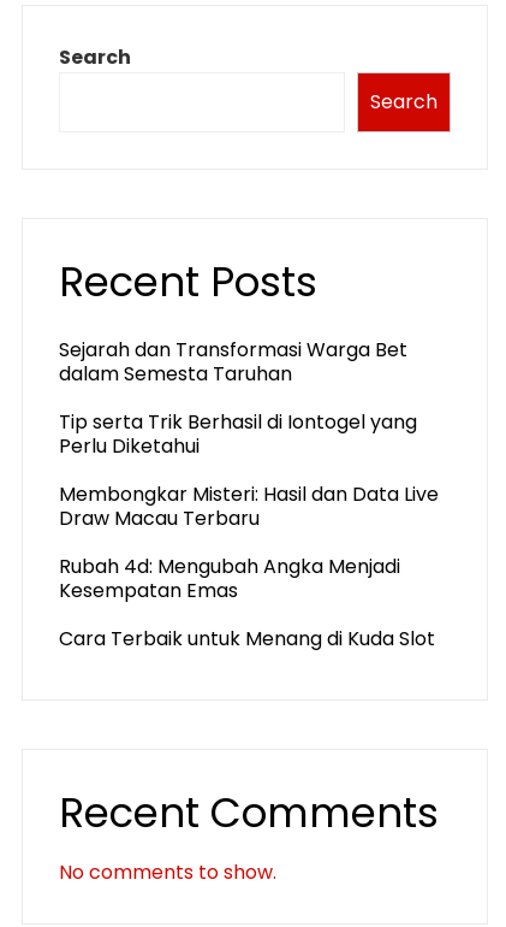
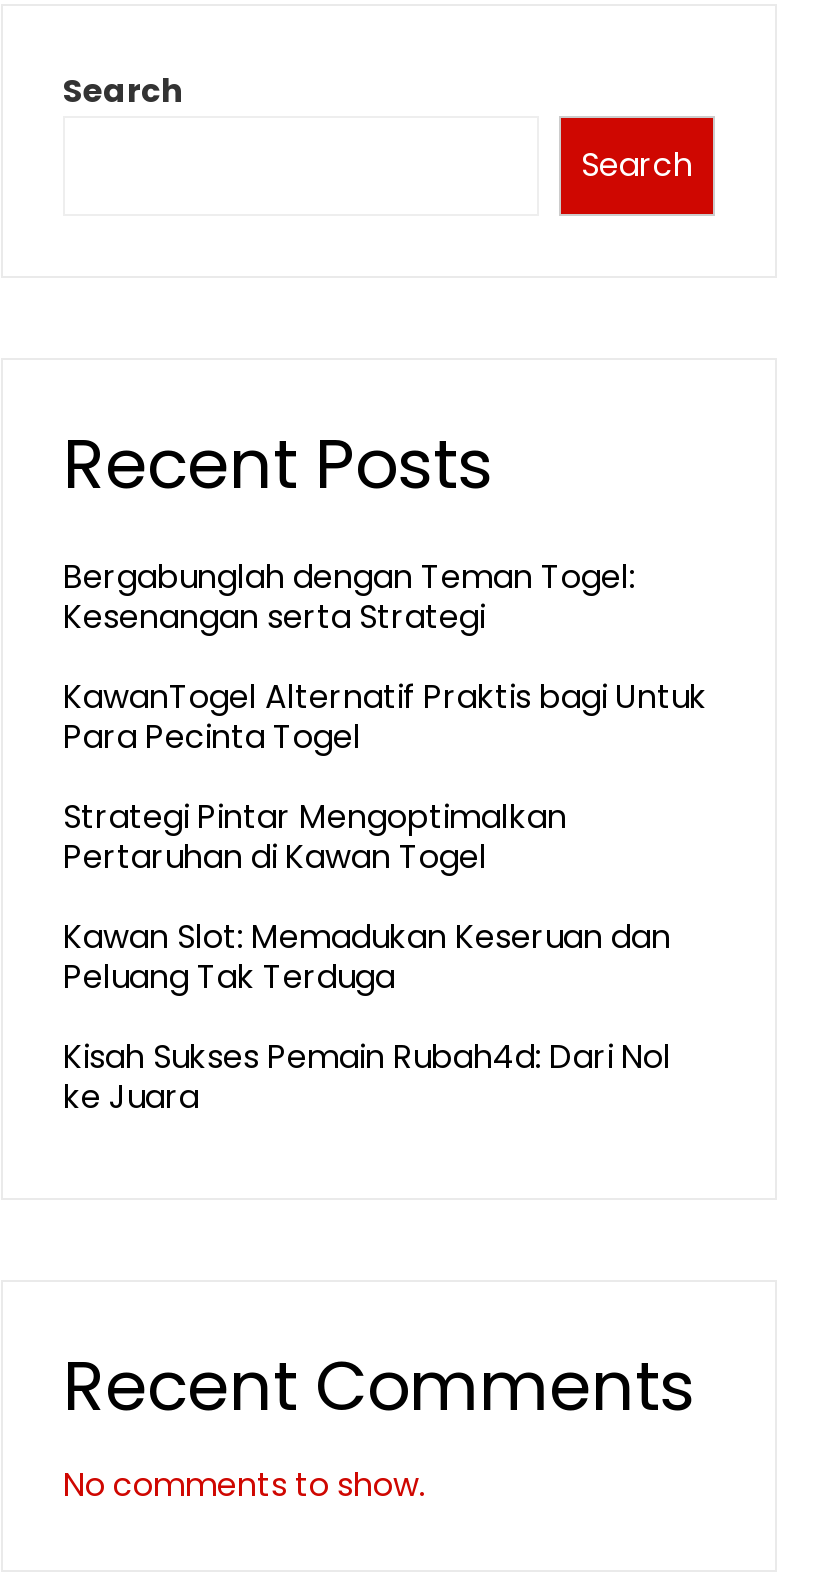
- Sejarah dan Transformasi Warga Bet
- dalam Semesta Taruhan
+ Bergabunglah dengan Teman Togel:
+ Kesenangan serta Strategi

- Tip serta Trik Berhasil di Iontogel yang
- Perlu Diketahui
+ KawanTogel Alternatif Praktis bagi Untuk
+ Para Pecinta Togel

- Membongkar Misteri: Hasil dan Data Live
- Draw Macau Terbaru
+ Strategi Pintar Mengoptimalkan
+ Pertaruhan di Kawan Togel

- Rubah 4d: Mengubah Angka Menjadi
- Kesempatan Emas
+ Kawan Slot: Memadukan Keseruan dan
+ Peluang Tak Terduga

- Cara Terbaik untuk Menang di Kuda Slot
+ Kisah Sukses Pemain Rubah4d: Dari Nol
+ ke Juara
